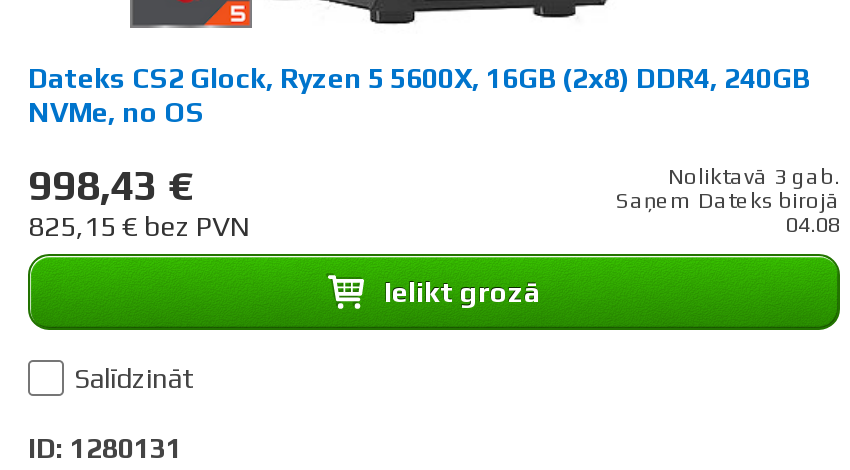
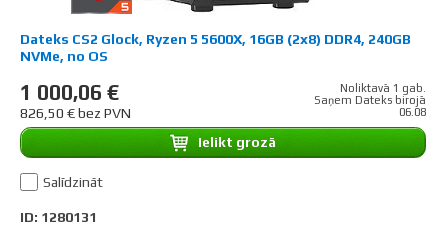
- 998,43 €
+ 1 000,06 €

- Noliktavā 3 gab.
+ Noliktavā 1 gab.

- 825,15 € bez PVN
+ 826,50 € bez PVN

- 04.08
+ 06.08
